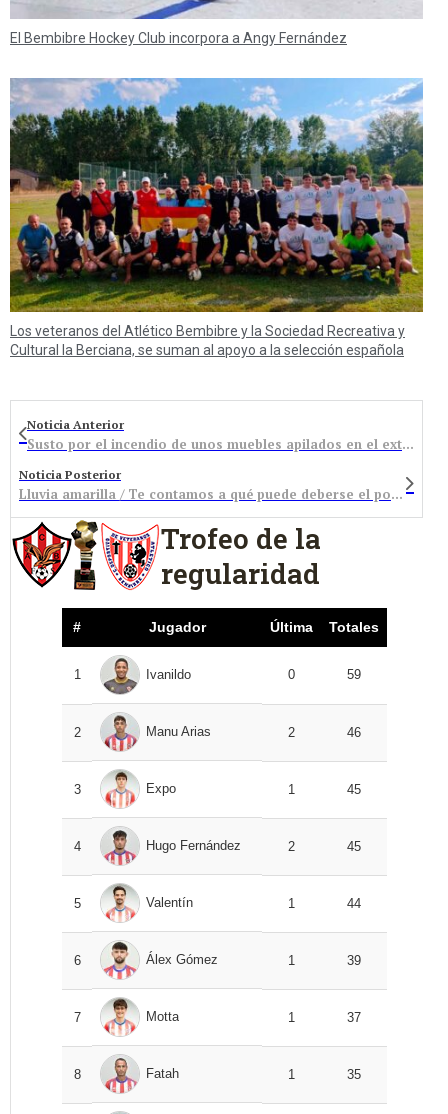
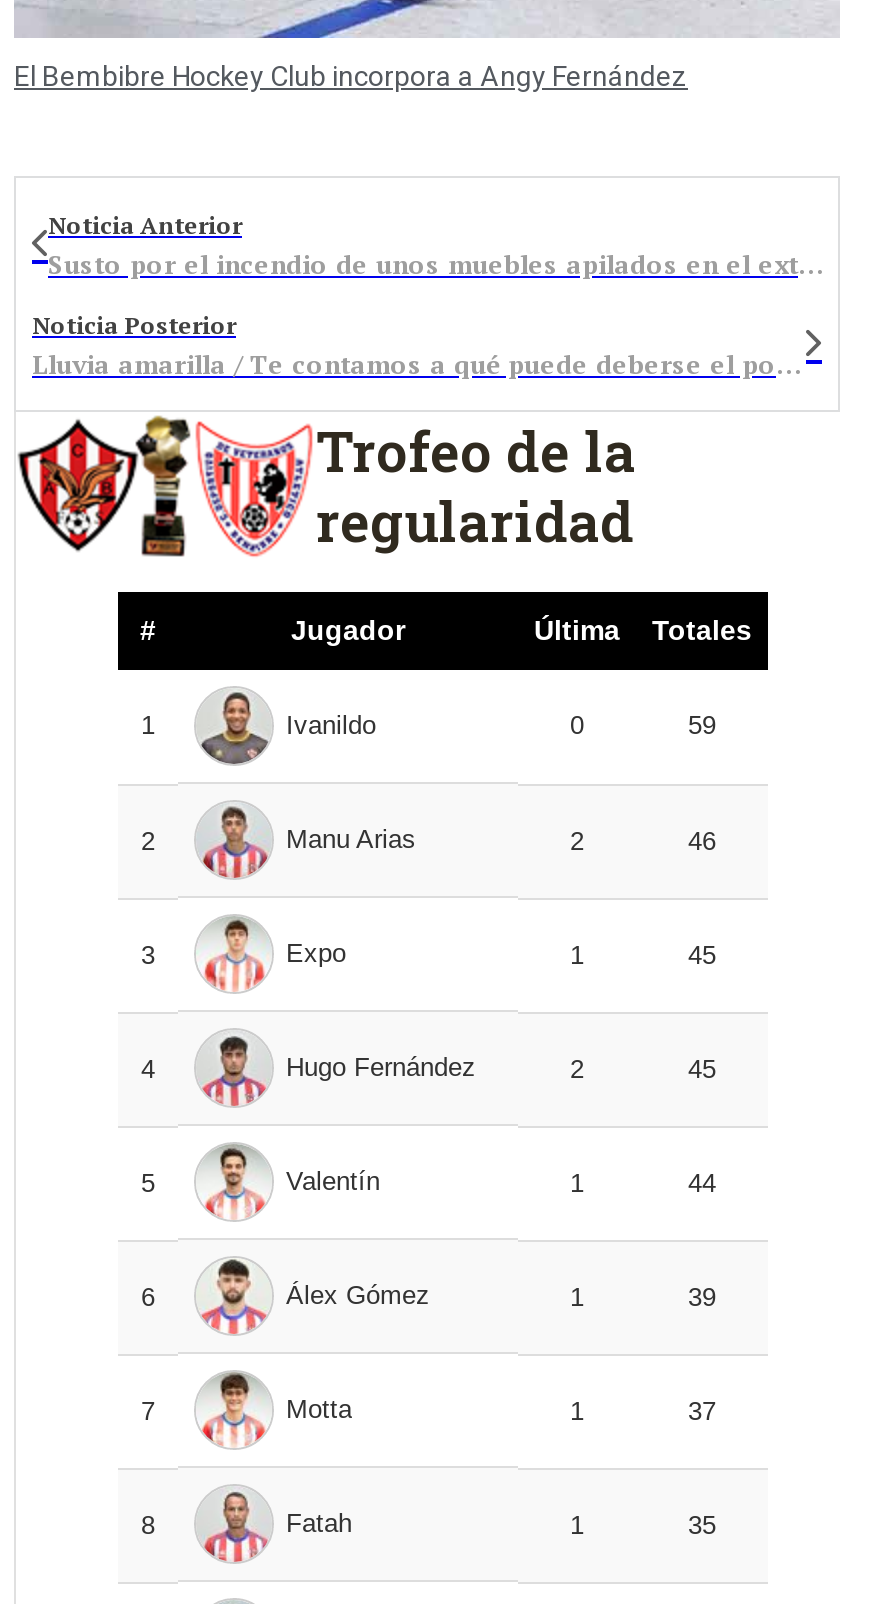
- [image]
- Los veteranos del Atlético Bembibre y la Sociedad Recreativa y
- Cultural la Berciana, se suman al apoyo a la selección española
